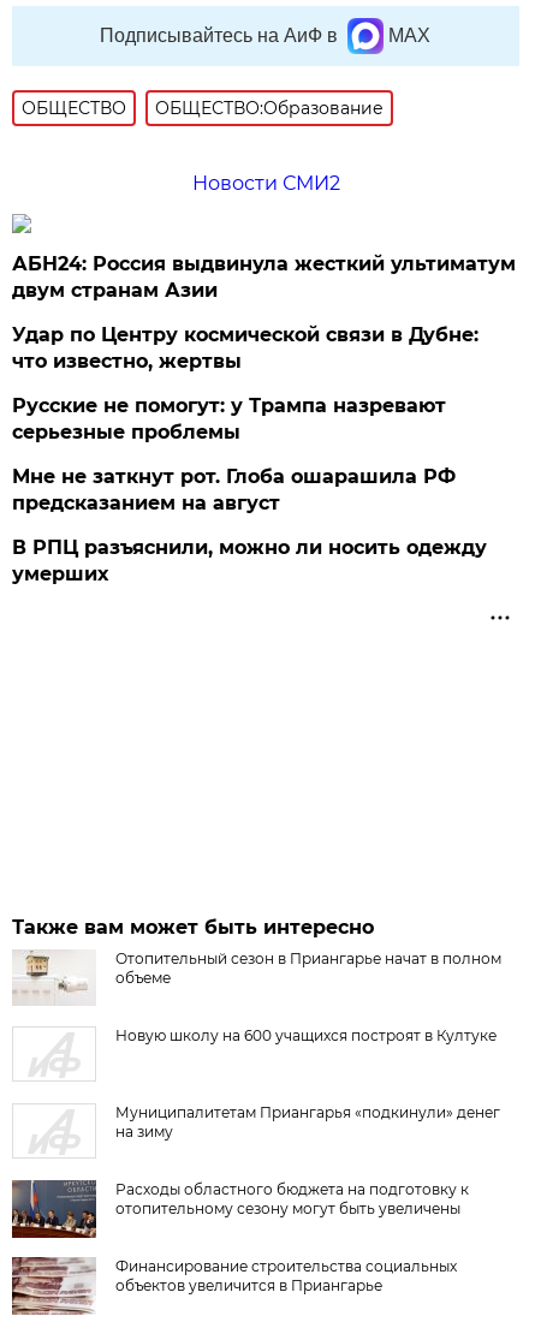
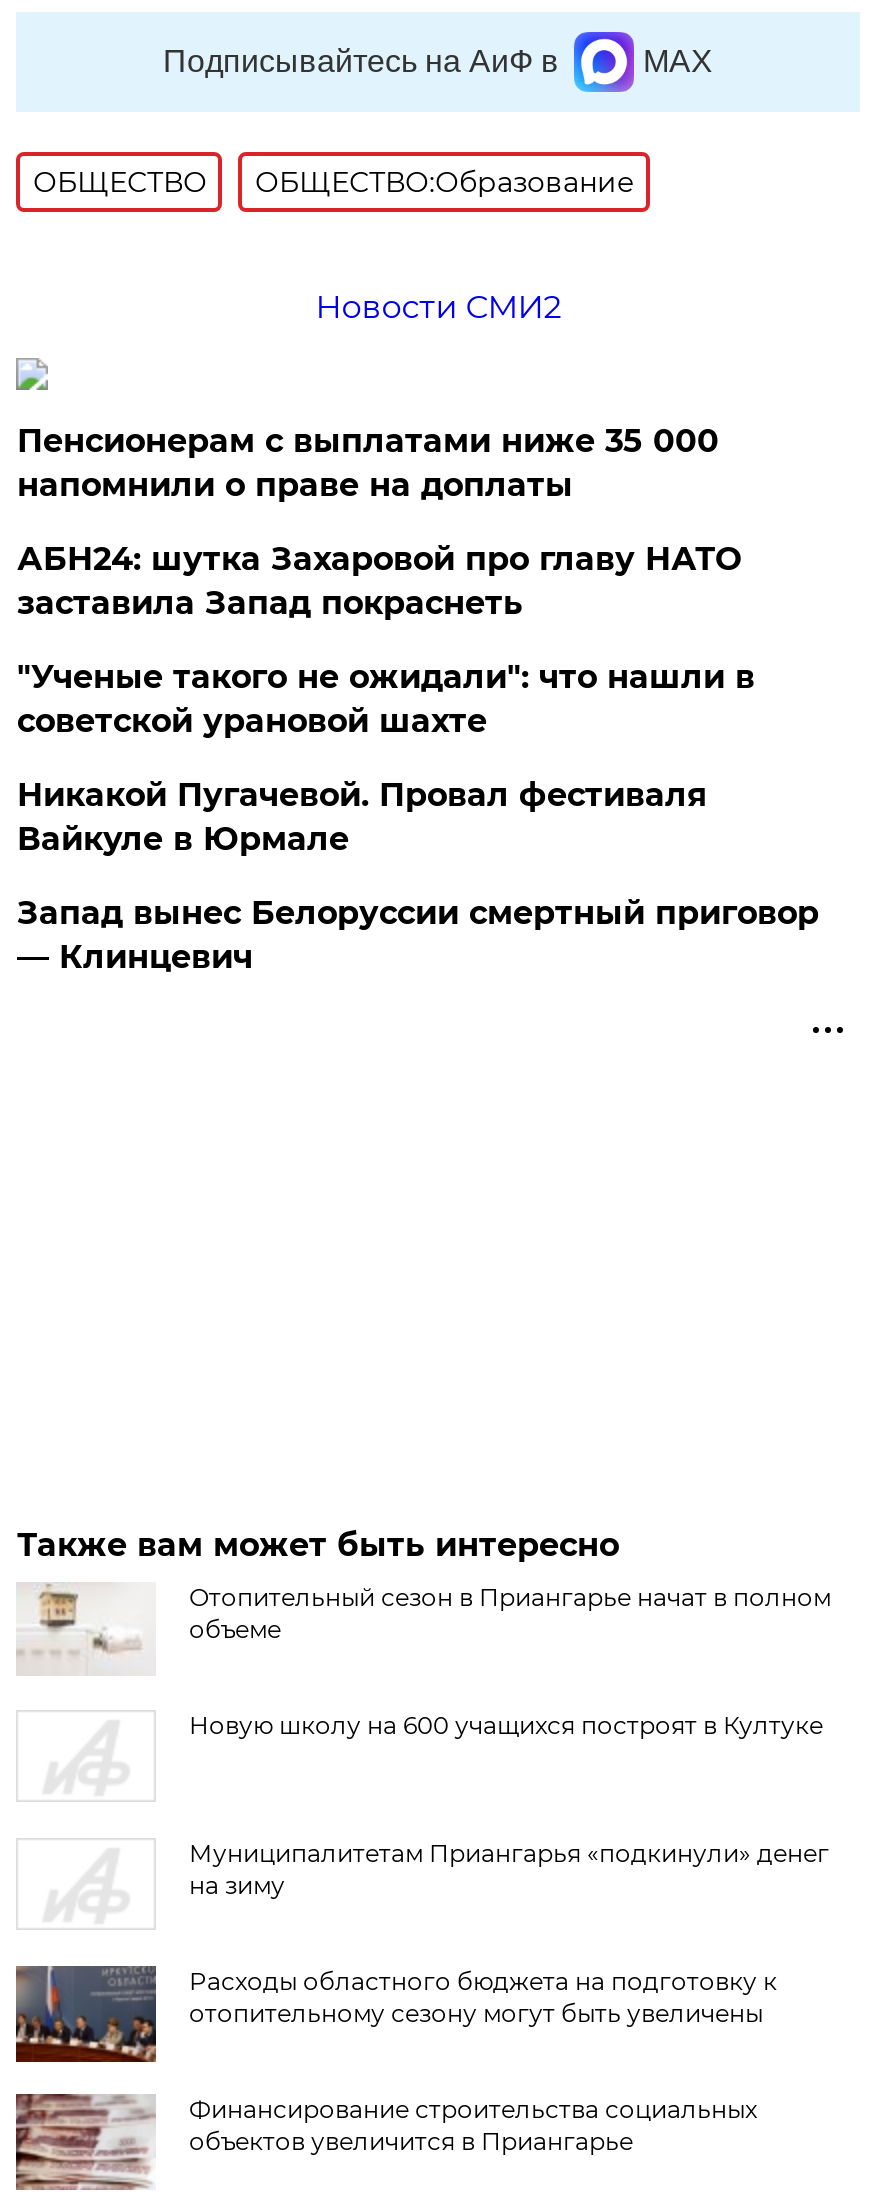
- АБН24: Россия выдвинула жесткий ультиматум
- двум странам Азии
+ Пенсионерам с выплатами ниже 35 000
+ напомнили о праве на доплаты

- Удар по Центру космической связи в Дубне:
- что известно, жертвы
+ АБН24: шутка Захаровой про главу НАТО
+ заставила Запад покраснеть

- Русские не помогут: у Трампа назревают
- серьезные проблемы
+ "Ученые такого не ожидали": что нашли в
+ советской урановой шахте

- Мне не заткнут рот. Глоба ошарашила РФ
- предсказанием на август
+ Никакой Пугачевой. Провал фестиваля
+ Вайкуле в Юрмале

- В РПЦ разъяснили, можно ли носить одежду
- умерших
+ Запад вынес Белоруссии смертный приговор
+ — Клинцевич
